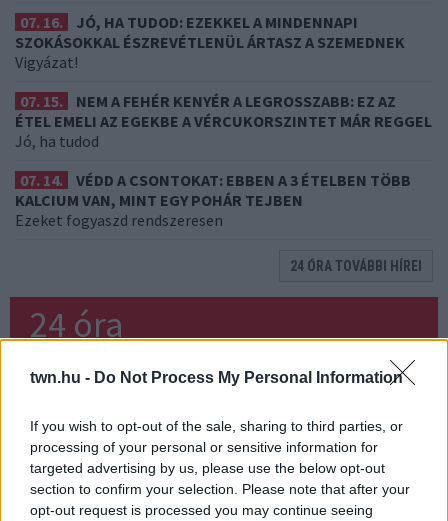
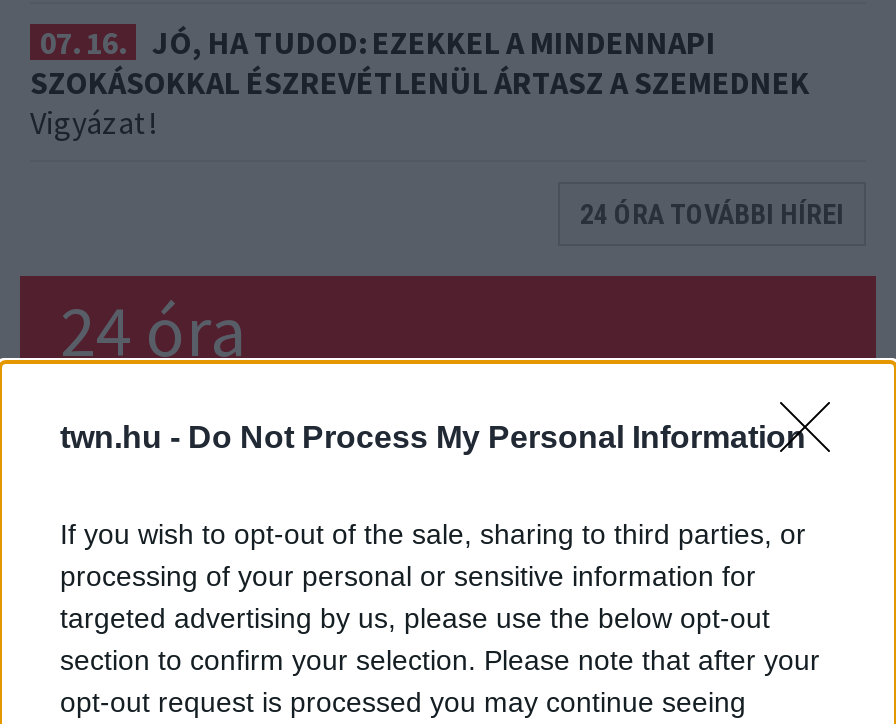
- 07. 15.
- NEM A FEHÉR KENYÉR A LEGROSSZABB: EZ AZ
- ÉTEL EMELI AZ EGEKBE A VÉRCUKORSZINTET MÁR REGGEL
- Jó, ha tudod
- 07. 14.
- VÉDD A CSONTOKAT: EBBEN A 3 ÉTELBEN TÖBB
- KALCIUM VAN, MINT EGY POHÁR TEJBEN
- Ezeket fogyaszd rendszeresen
